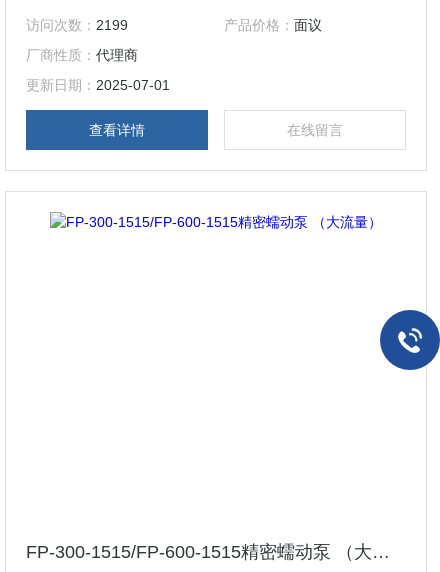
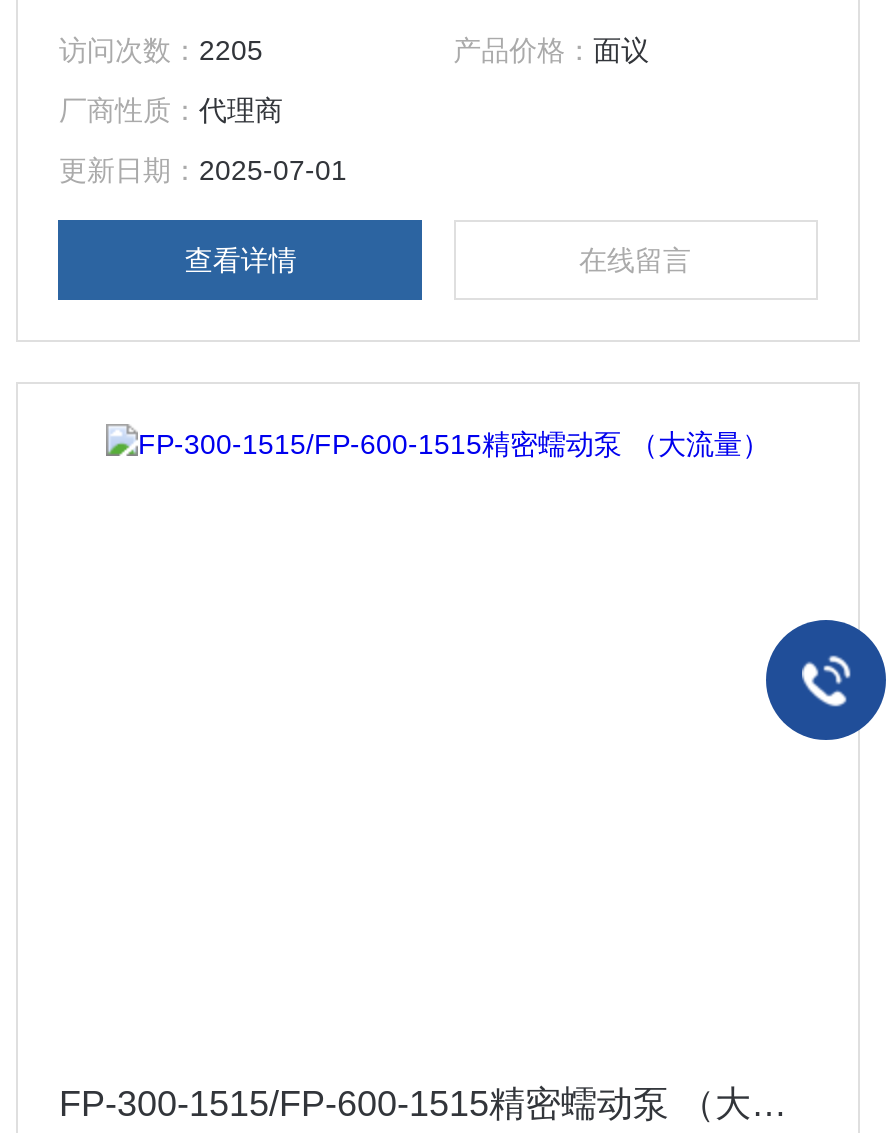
- 访问次数：2199
+ 访问次数：2205
